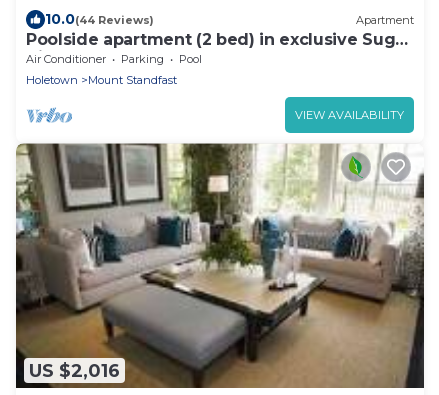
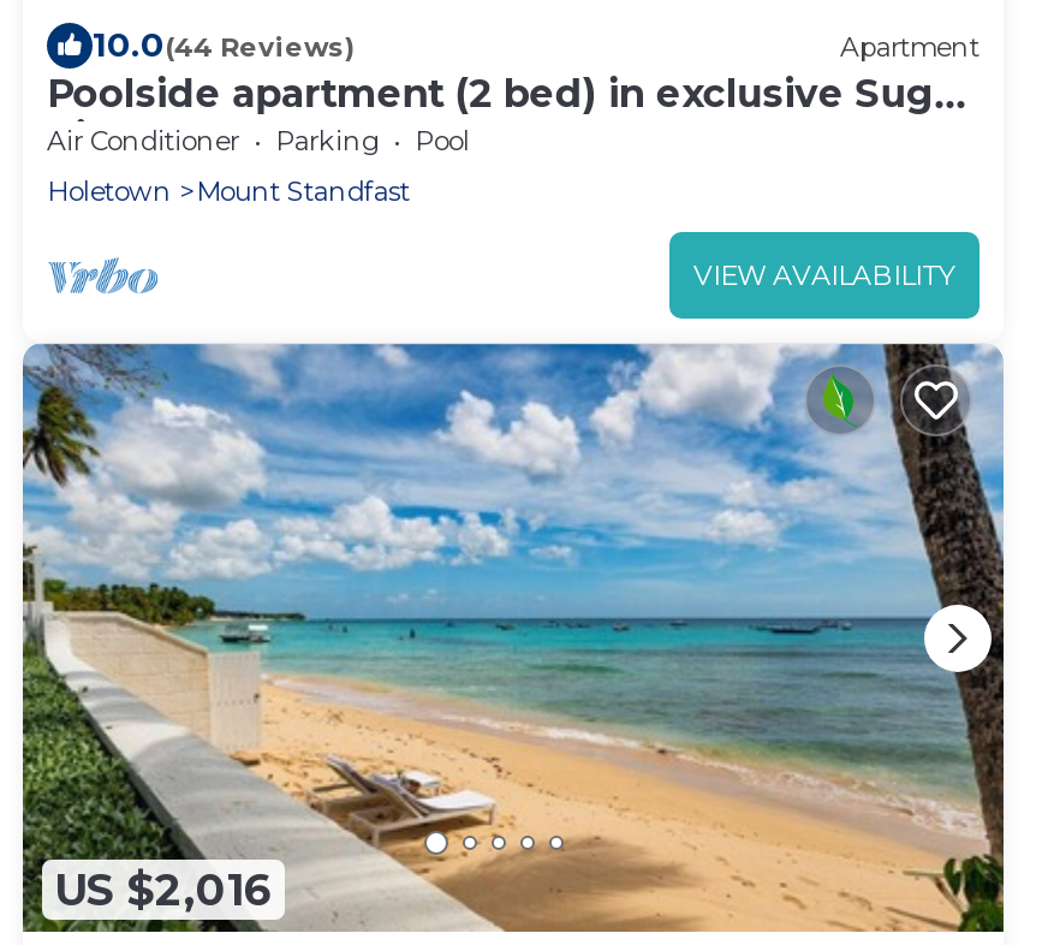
- [image]
+ [image]
